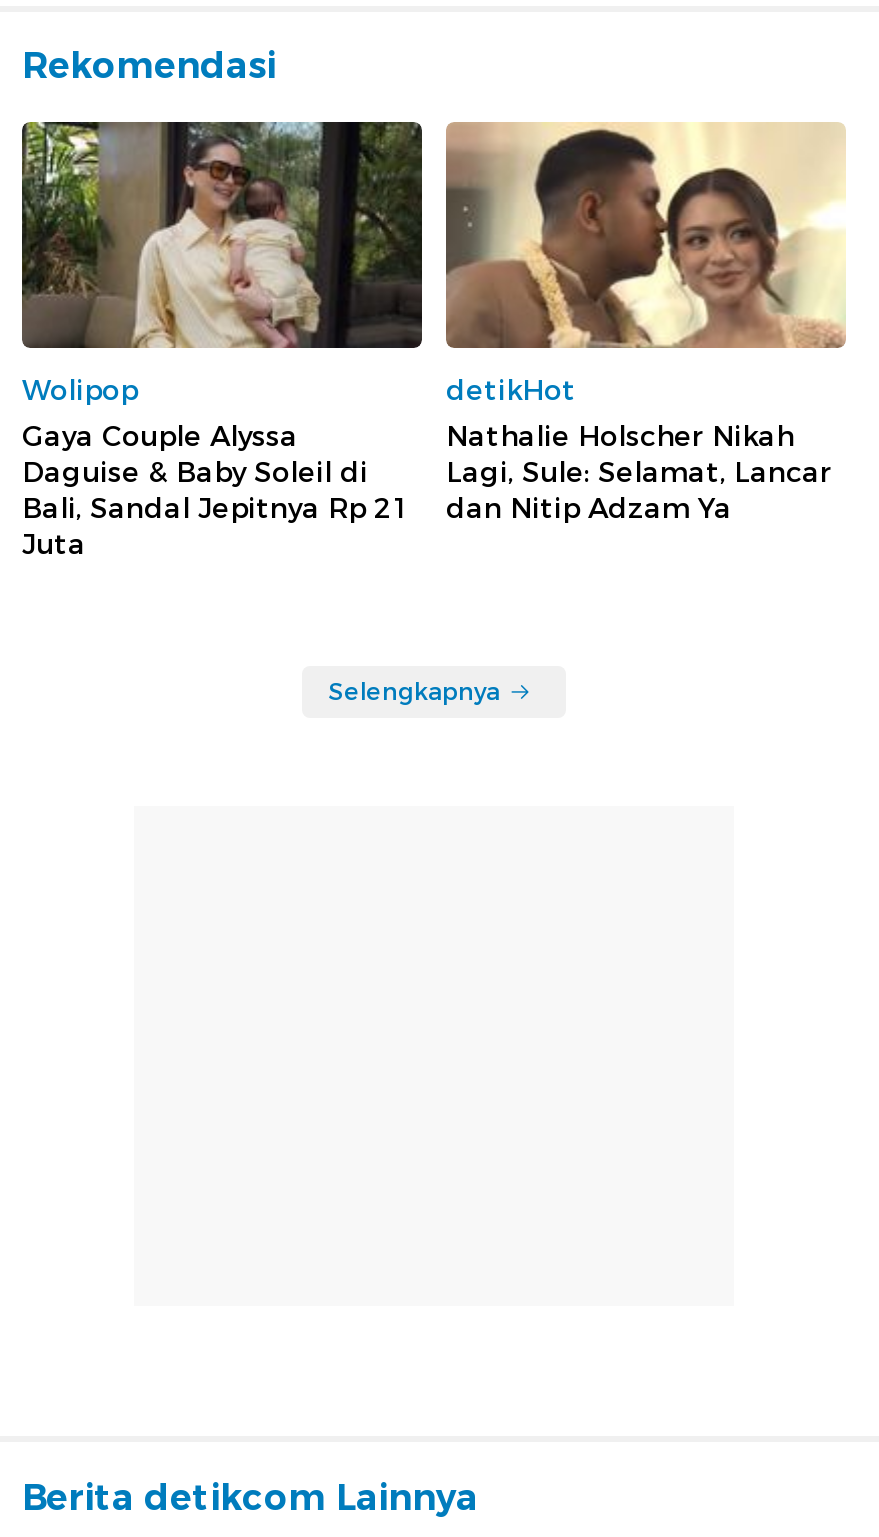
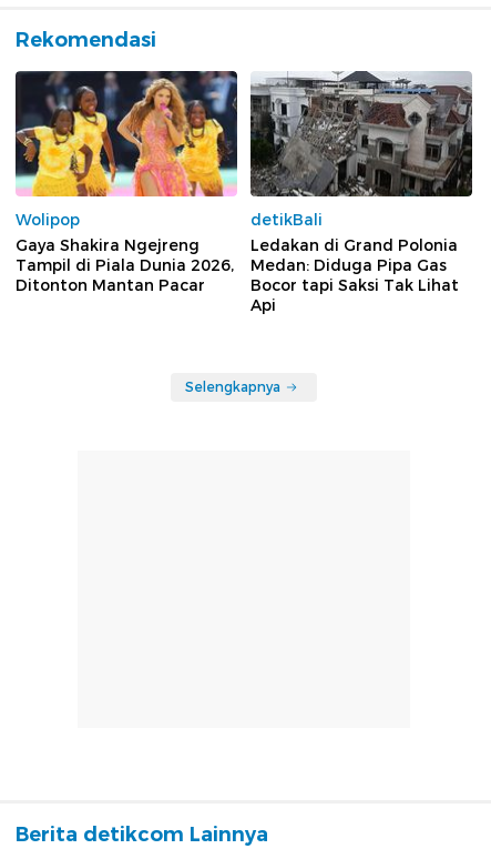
- [image]
- detikHot
- Nathalie Holscher Nikah
- Lagi, Sule: Selamat, Lancar
- dan Nitip Adzam Ya
+ [image]
+ detikBali
+ Ledakan di Grand Polonia
+ Medan: Diduga Pipa Gas
+ Bocor tapi Saksi Tak Lihat
+ Api

- [image]
+ [image]

- Gaya Couple Alyssa
- Daguise & Baby Soleil di
- Bali, Sandal Jepitnya Rp 21
- Juta
+ Gaya Shakira Ngejreng
+ Tampil di Piala Dunia 2026,
+ Ditonton Mantan Pacar
